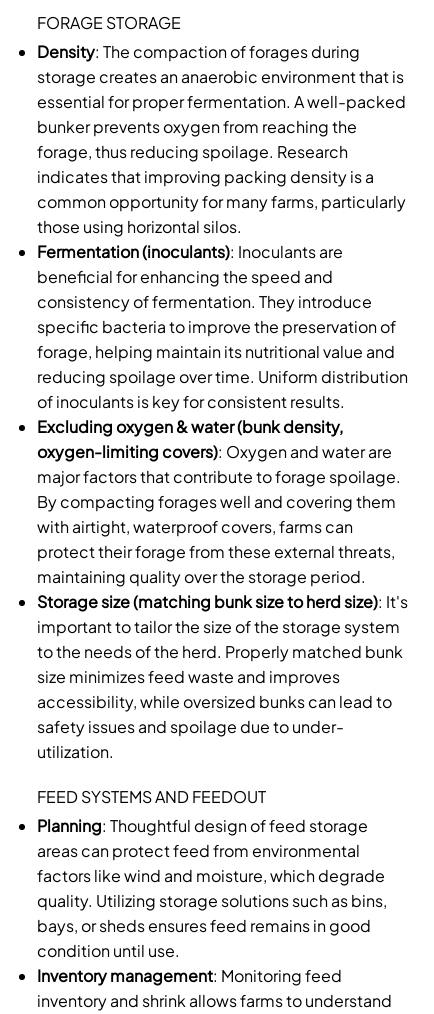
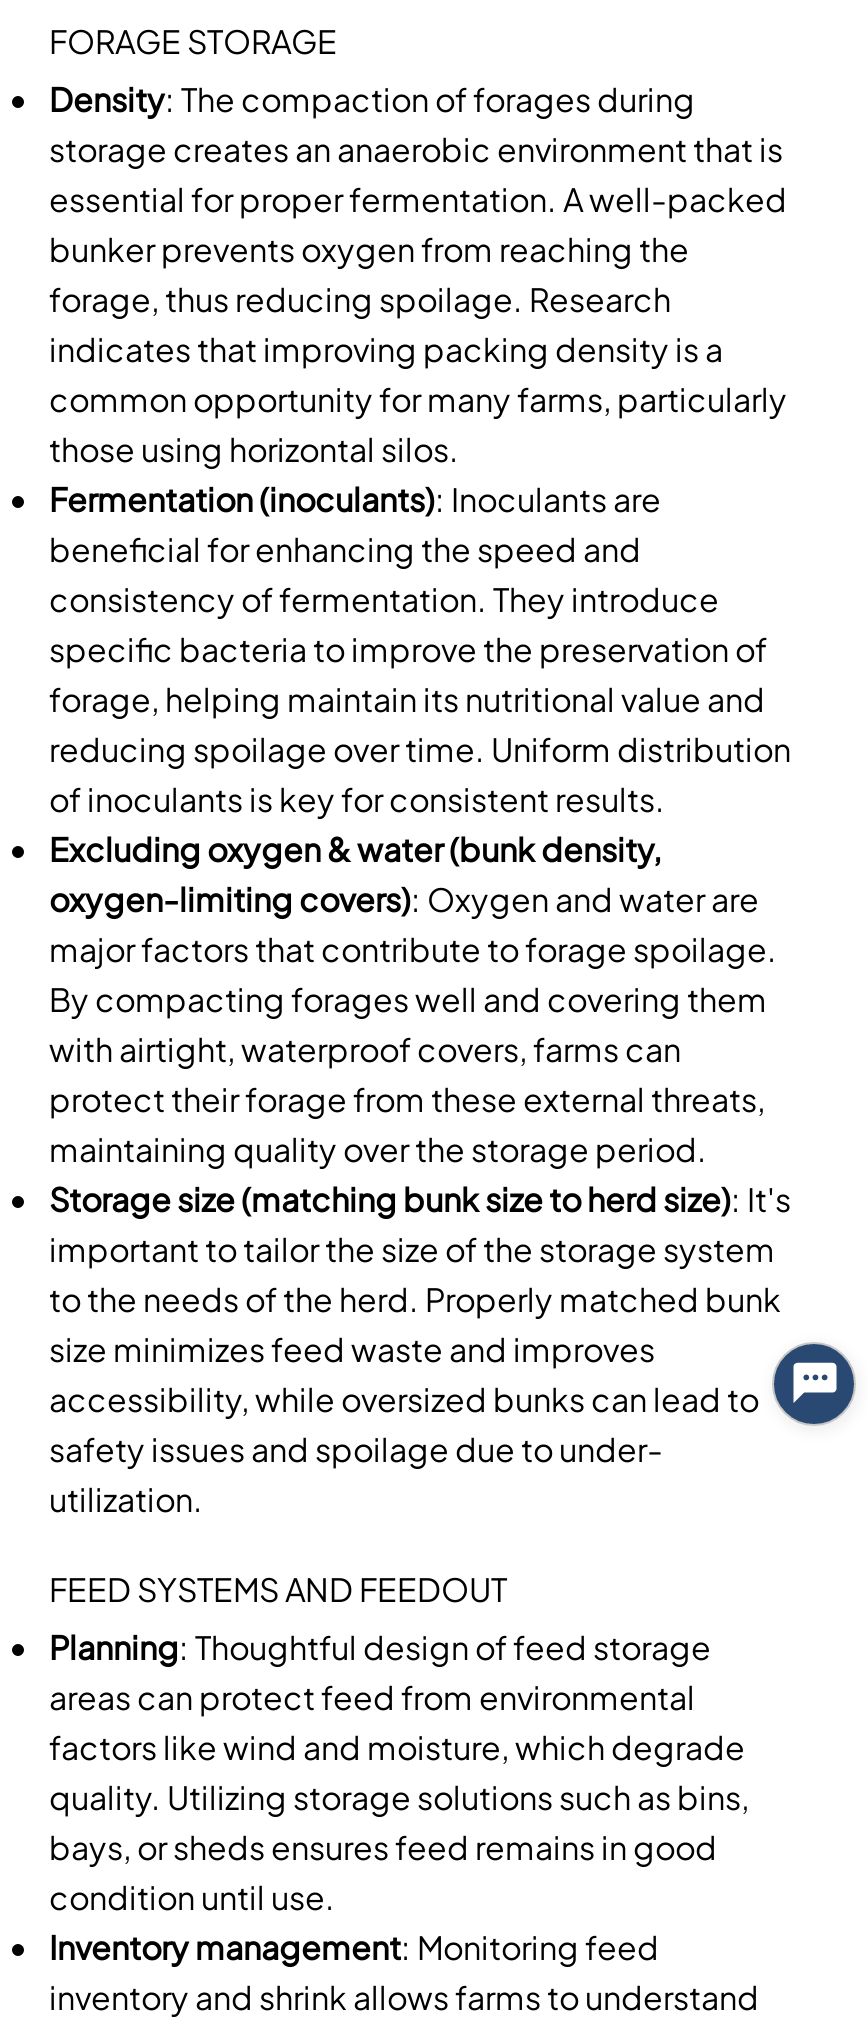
+ [image]
